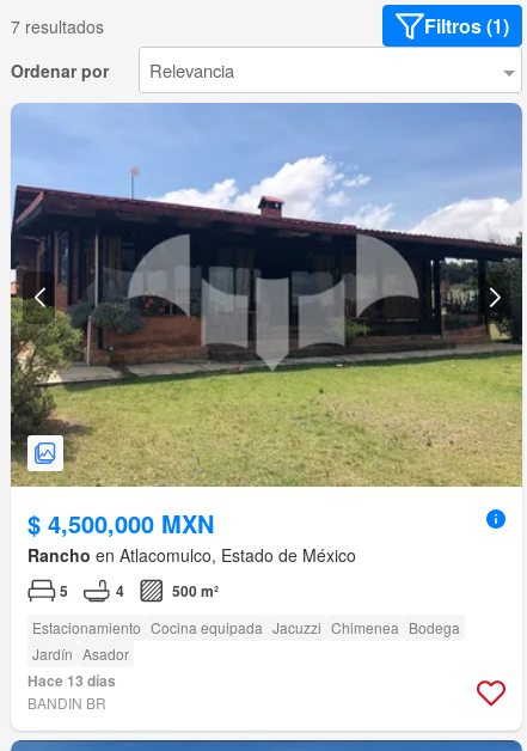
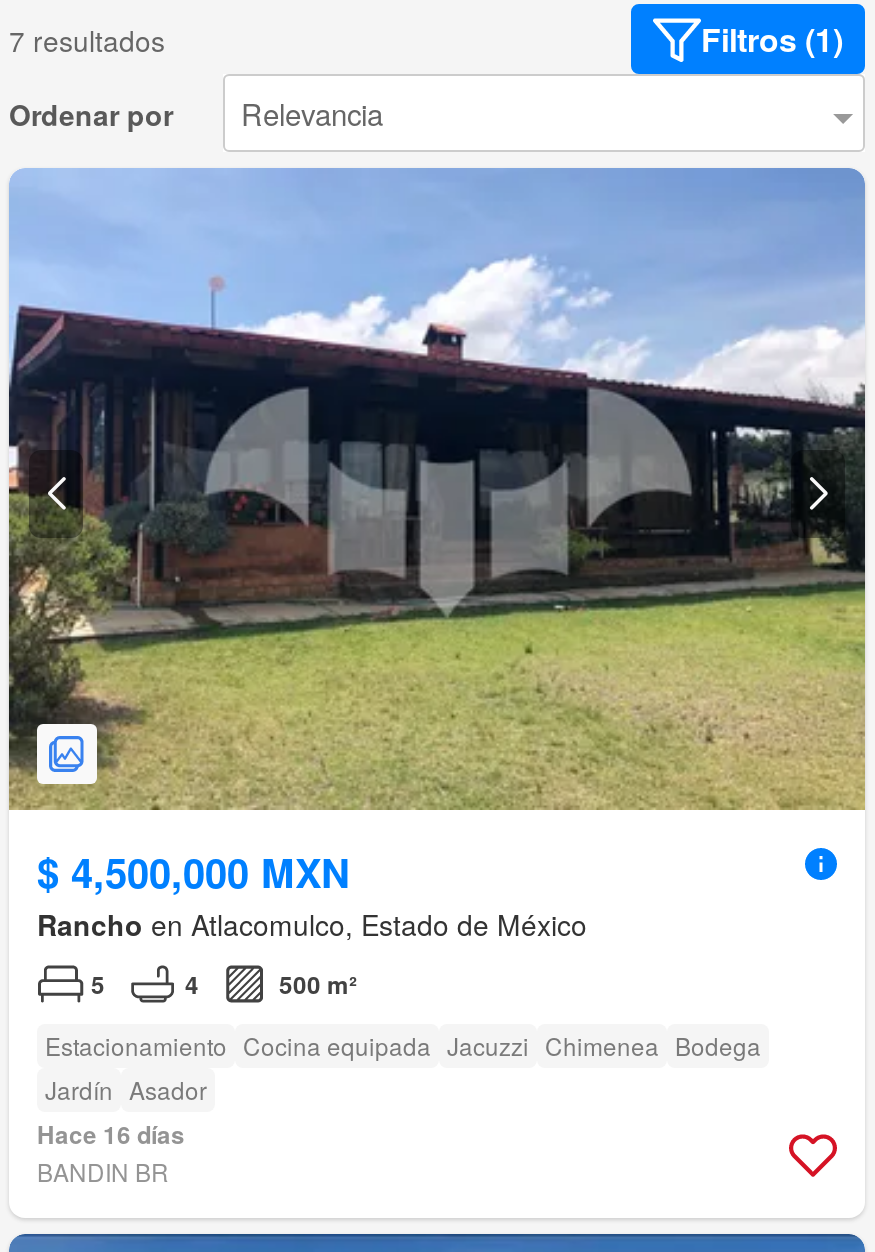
- Hace 13 días
+ Hace 16 días
